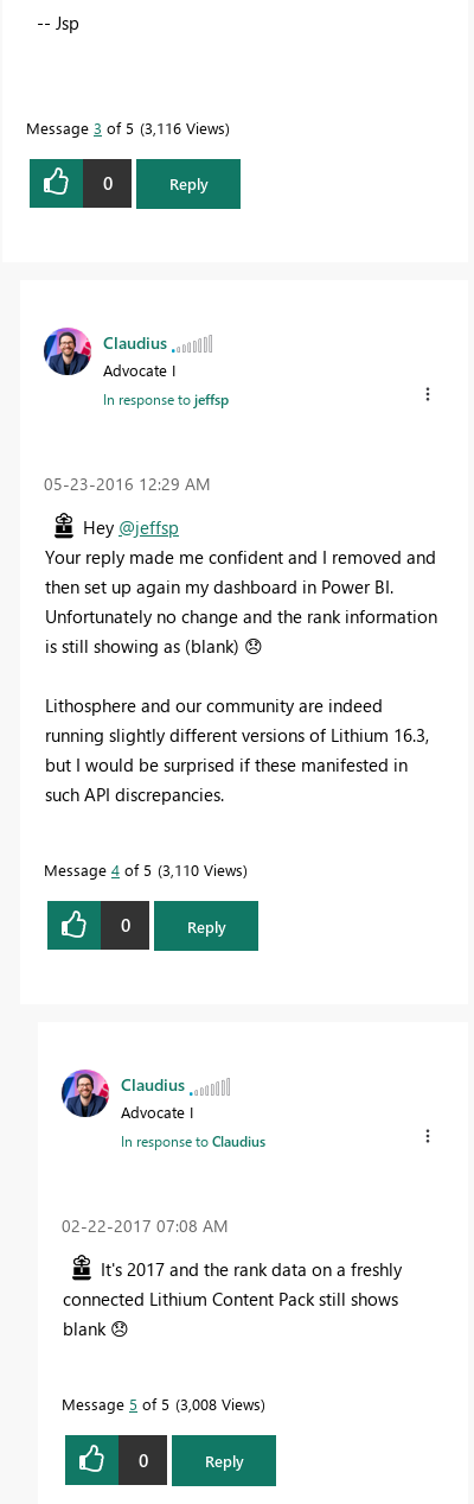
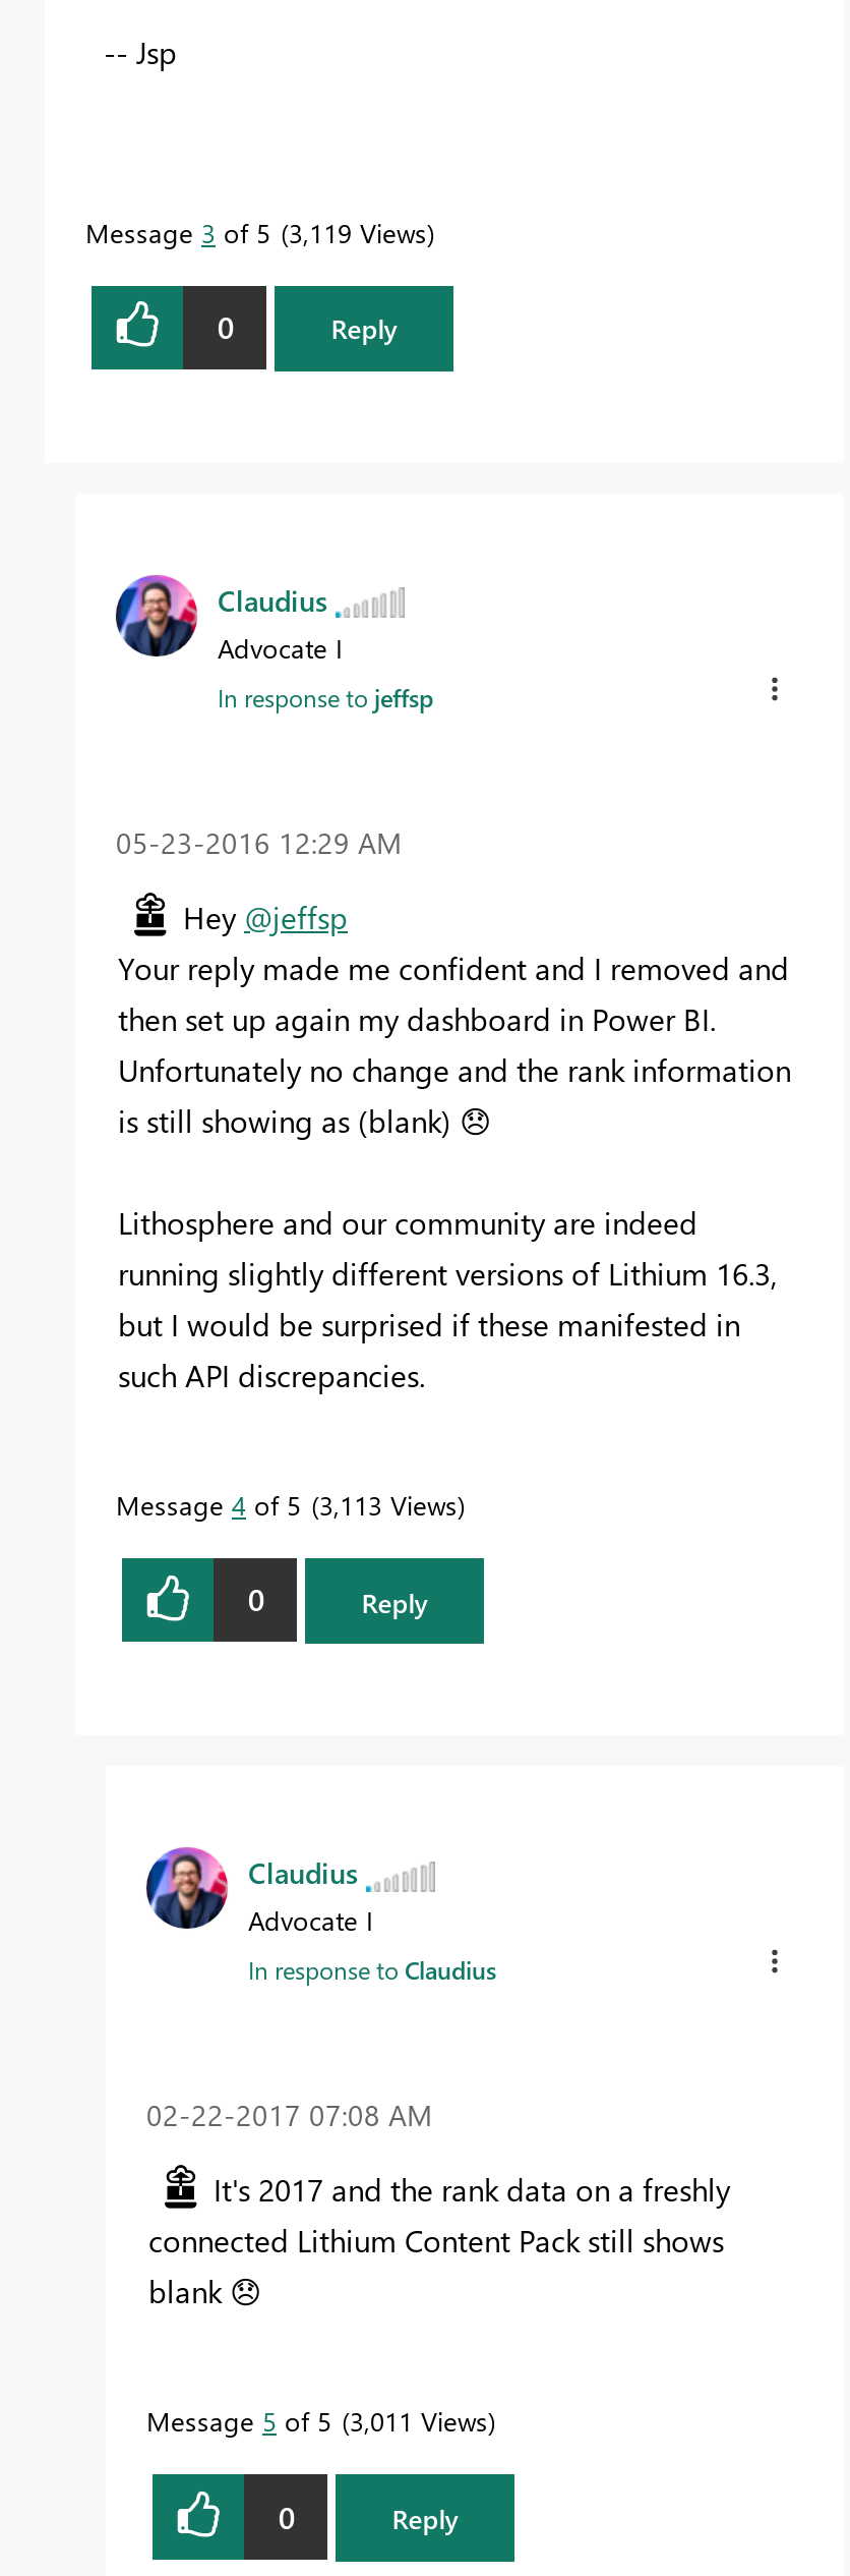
- Message 3 of 5 3,116 Views
+ Message 3 of 5 3,119 Views

- Message 4 of 5 3,110 Views
+ Message 4 of 5 3,113 Views

- Message 5 of 5 3,008 Views
+ Message 5 of 5 3,011 Views
